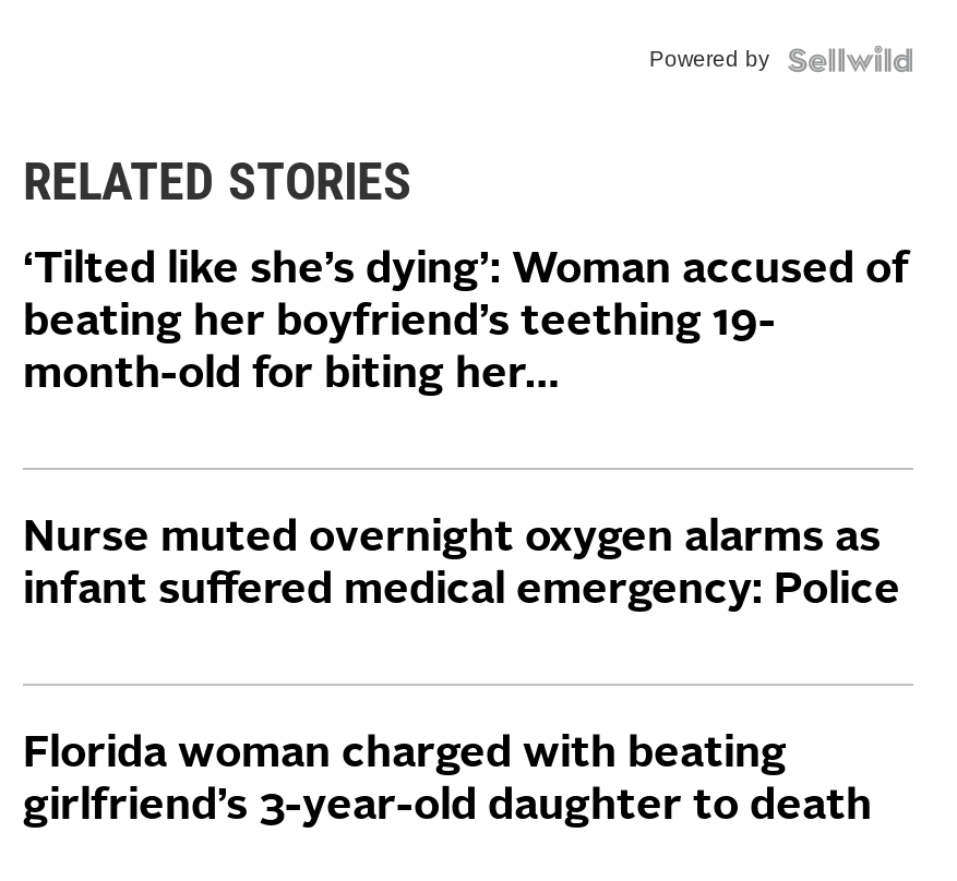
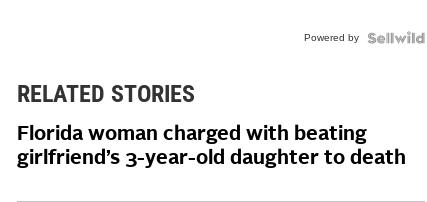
- ‘Tilted like she’s dying’: Woman accused of
- beating her boyfriend’s teething 19-
- month-old for biting her…

- Nurse muted overnight oxygen alarms as
- infant suffered medical emergency: Police
